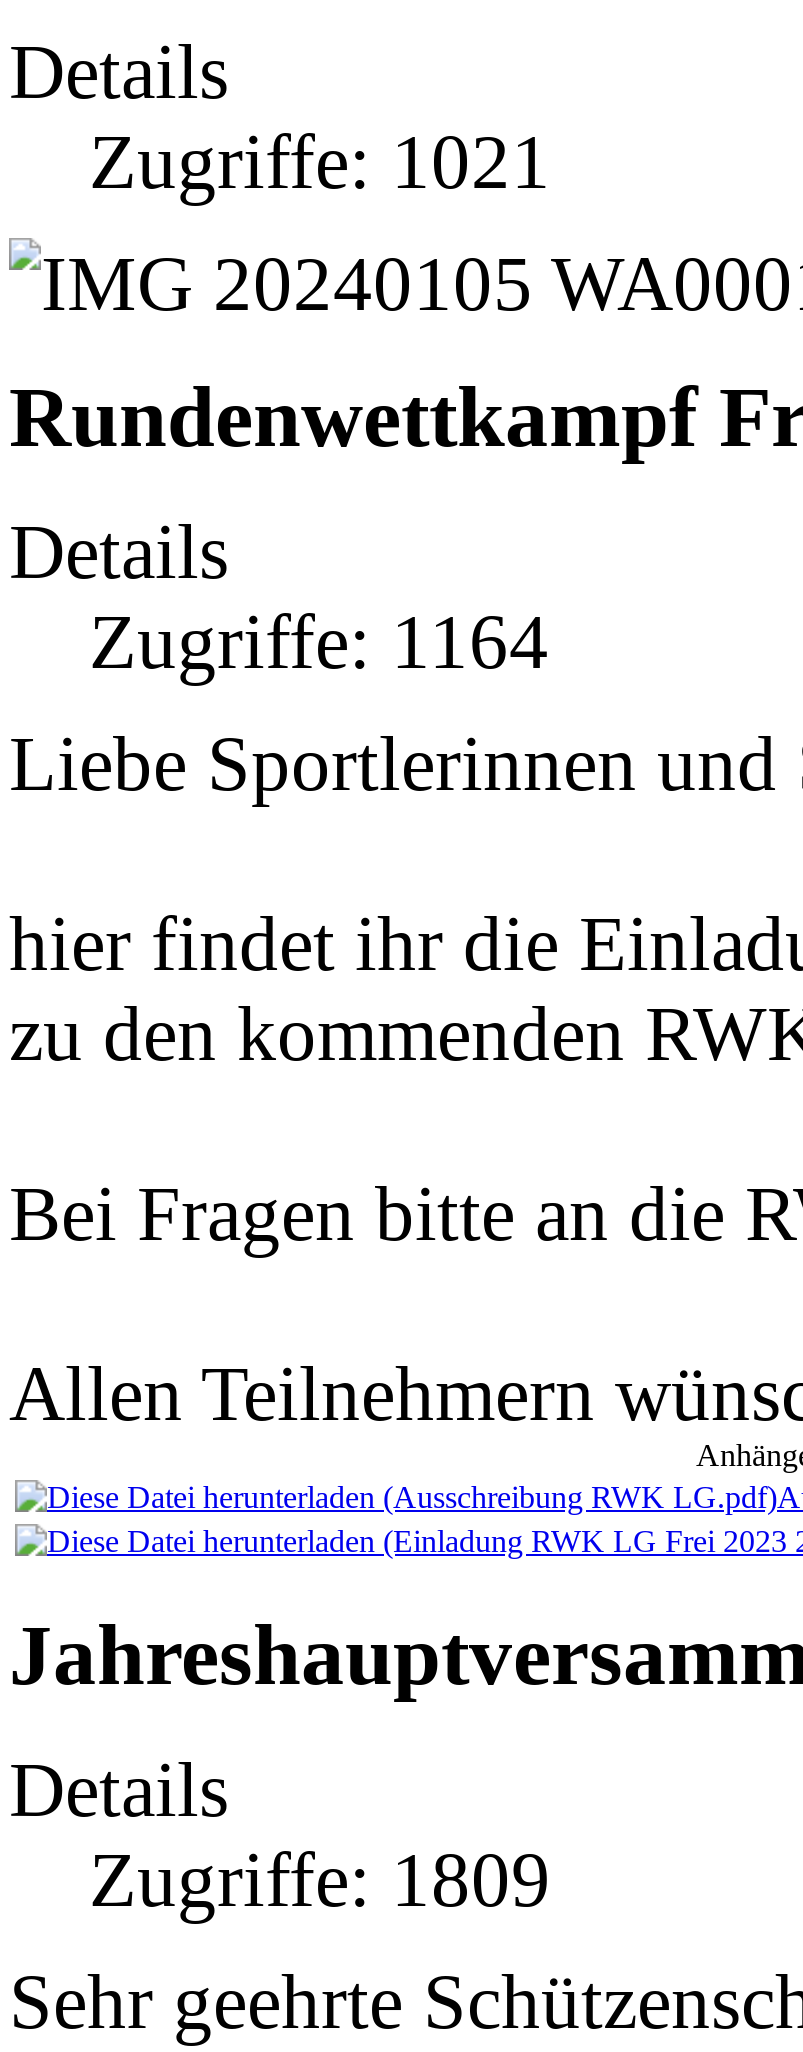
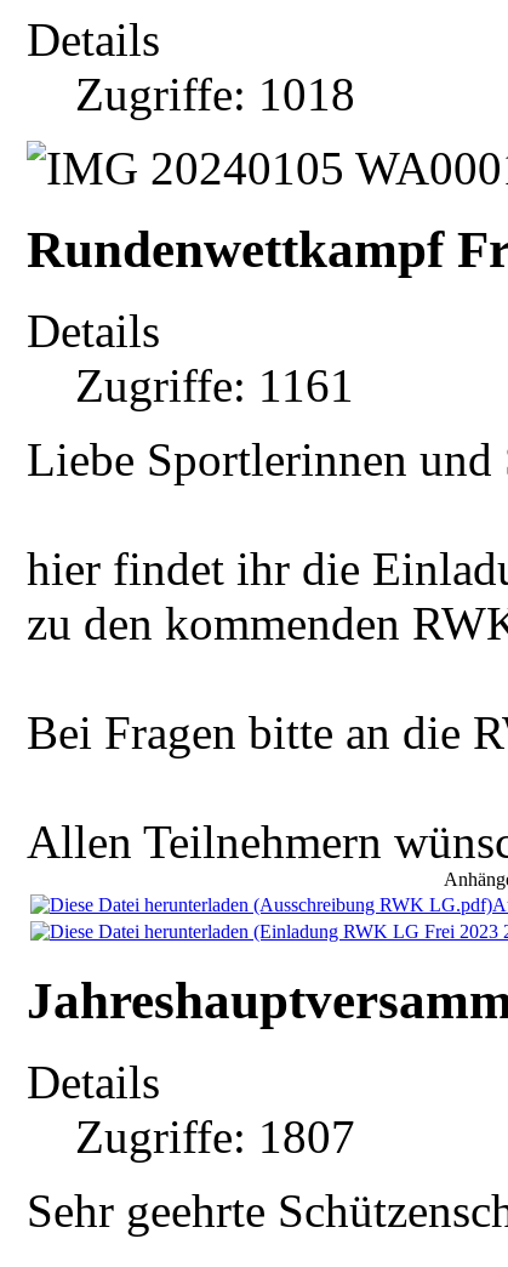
- Zugriffe: 1021
+ Zugriffe: 1018

- Zugriffe: 1164
+ Zugriffe: 1161

- Zugriffe: 1809
+ Zugriffe: 1807
